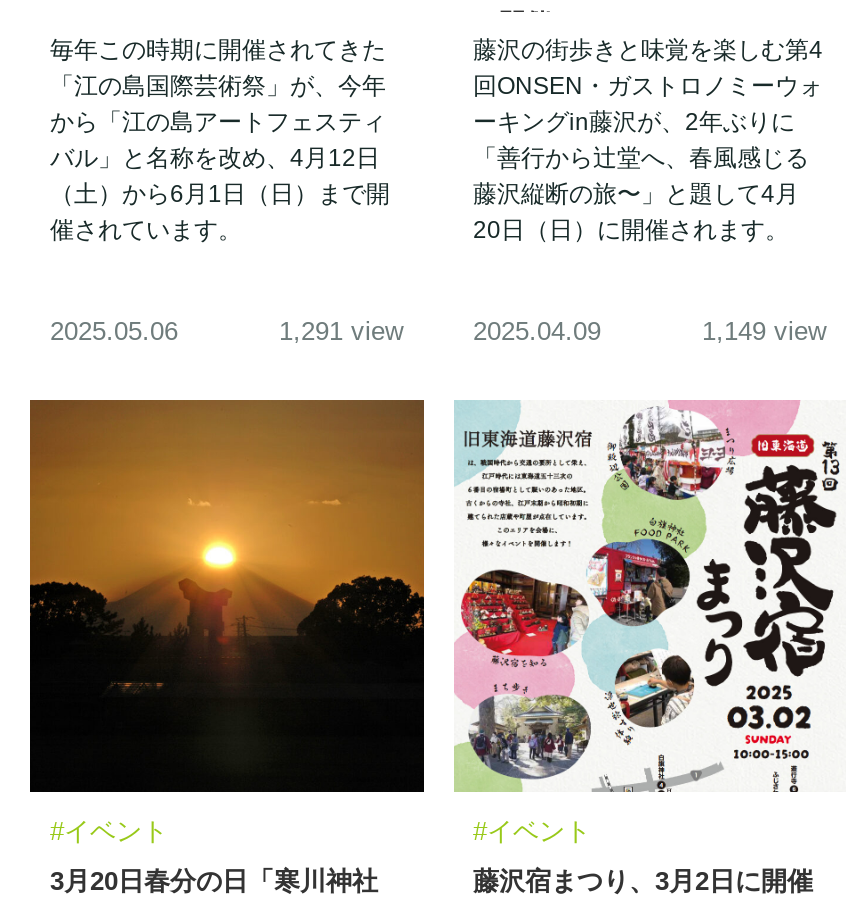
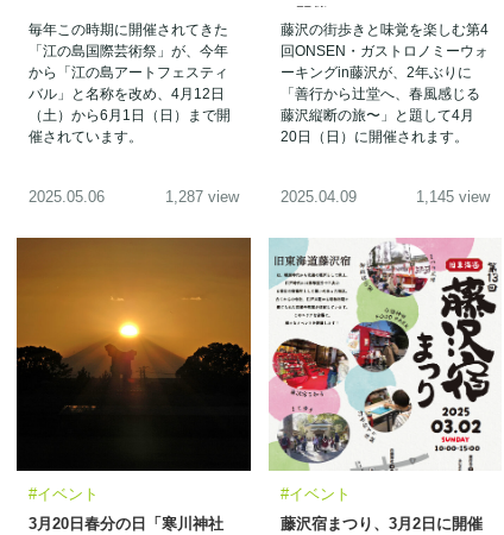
- 1,291 view
+ 1,287 view

- 1,149 view
+ 1,145 view
